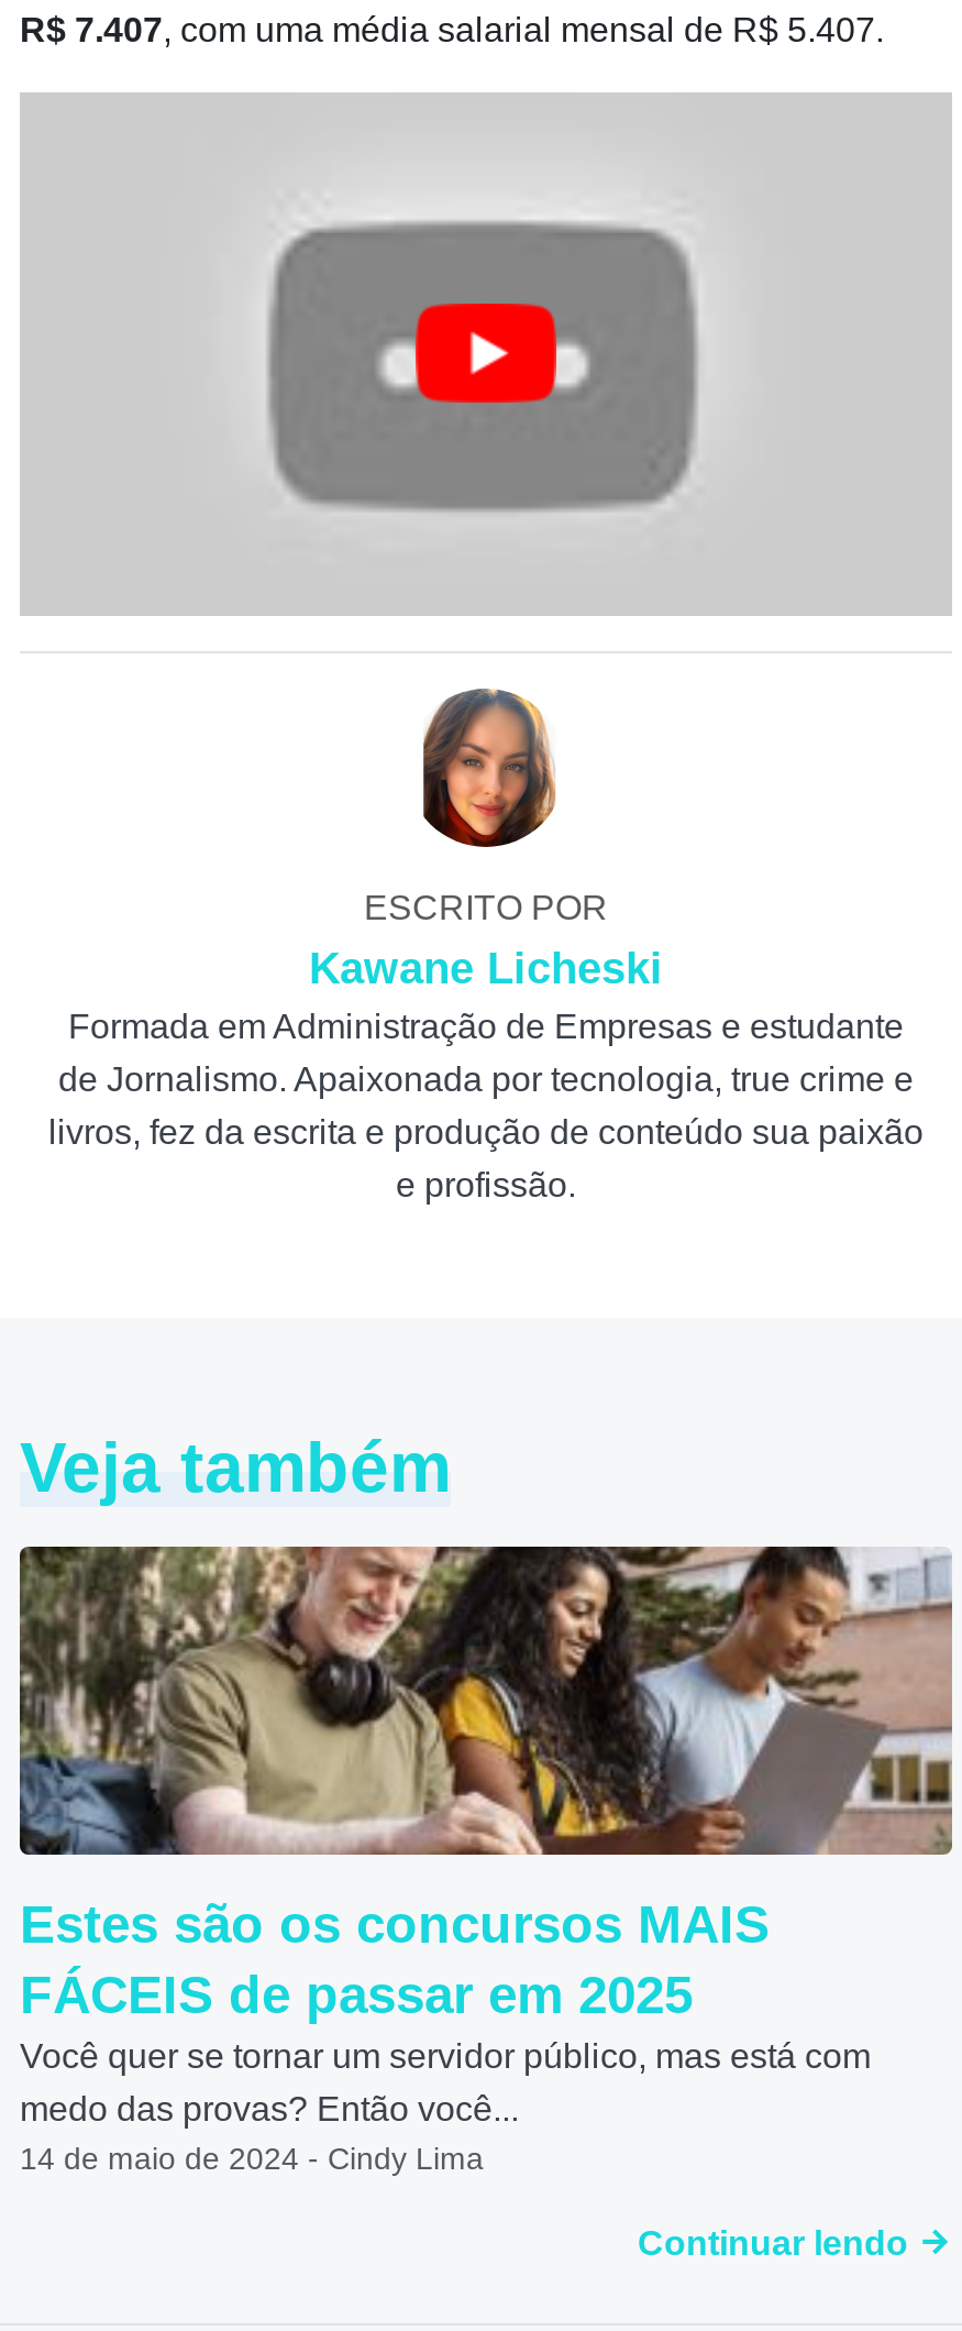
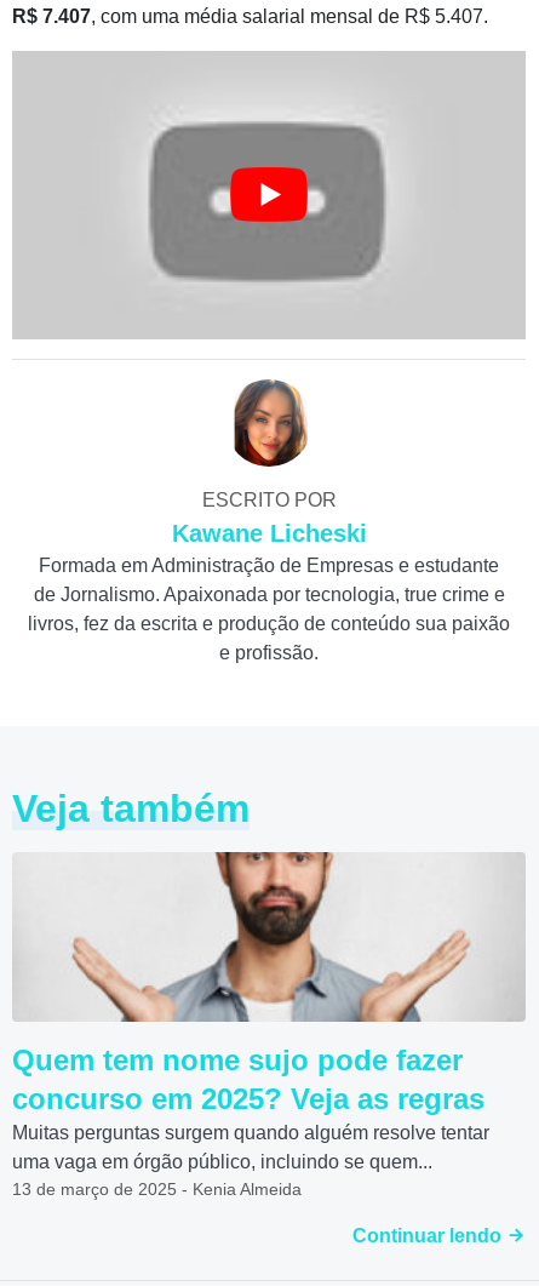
- [image]
- Estes são os concursos MAIS
- FÁCEIS de passar em 2025
- Você quer se tornar um servidor público, mas está com
- medo das provas? Então você...
- 14 de maio de 2024 - Cindy Lima
+ [image]
+ Quem tem nome sujo pode fazer
+ concurso em 2025? Veja as regras
+ Muitas perguntas surgem quando alguém resolve tentar
+ uma vaga em órgão público, incluindo se quem...
+ 13 de março de 2025 - Kenia Almeida
